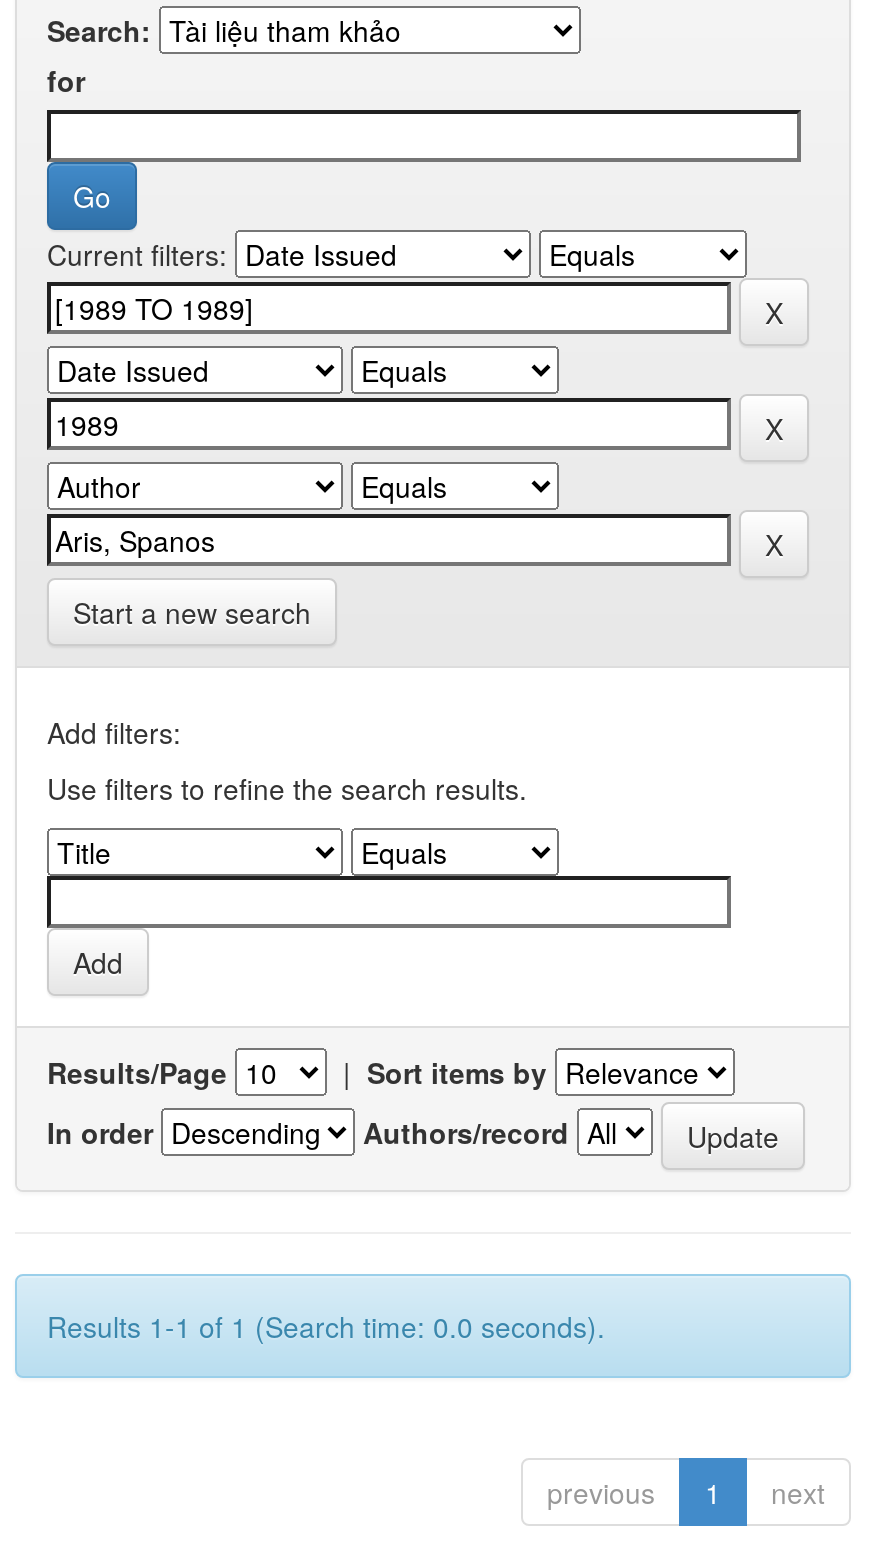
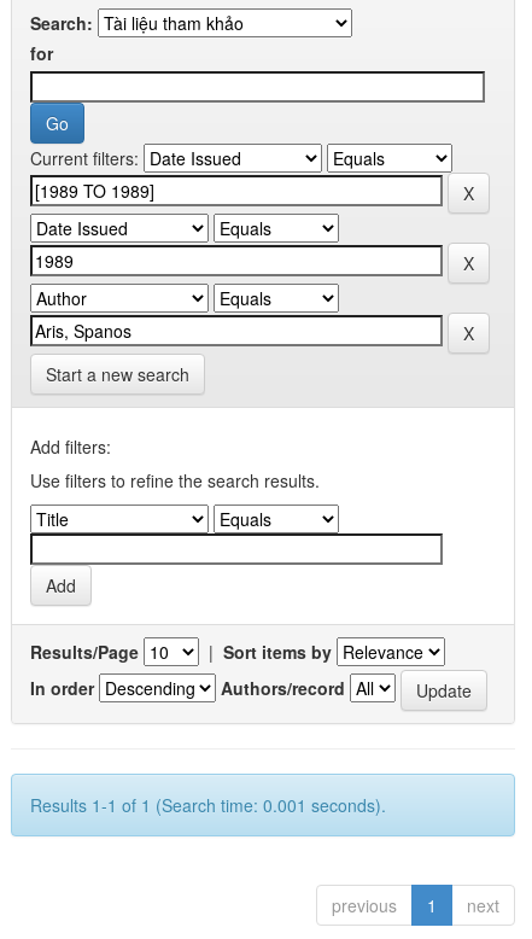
- Results 1-1 of 1 (Search time: 0.0 seconds).
+ Results 1-1 of 1 (Search time: 0.001 seconds).
